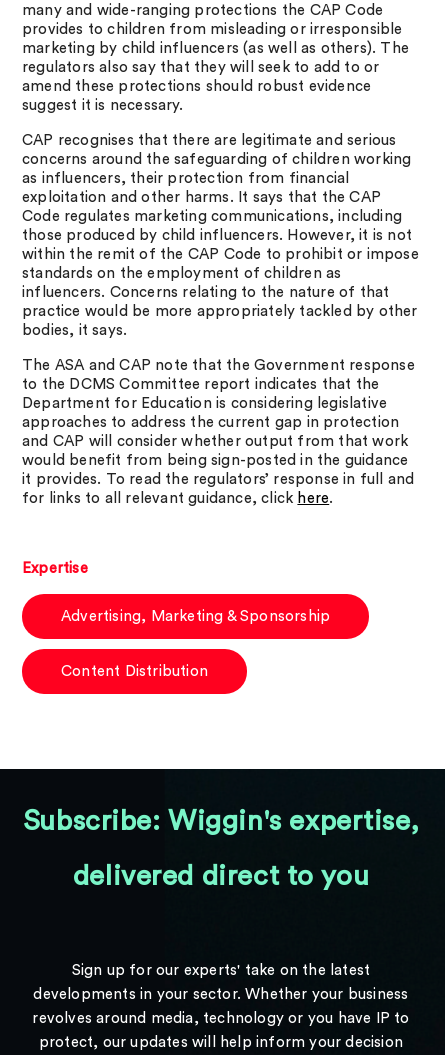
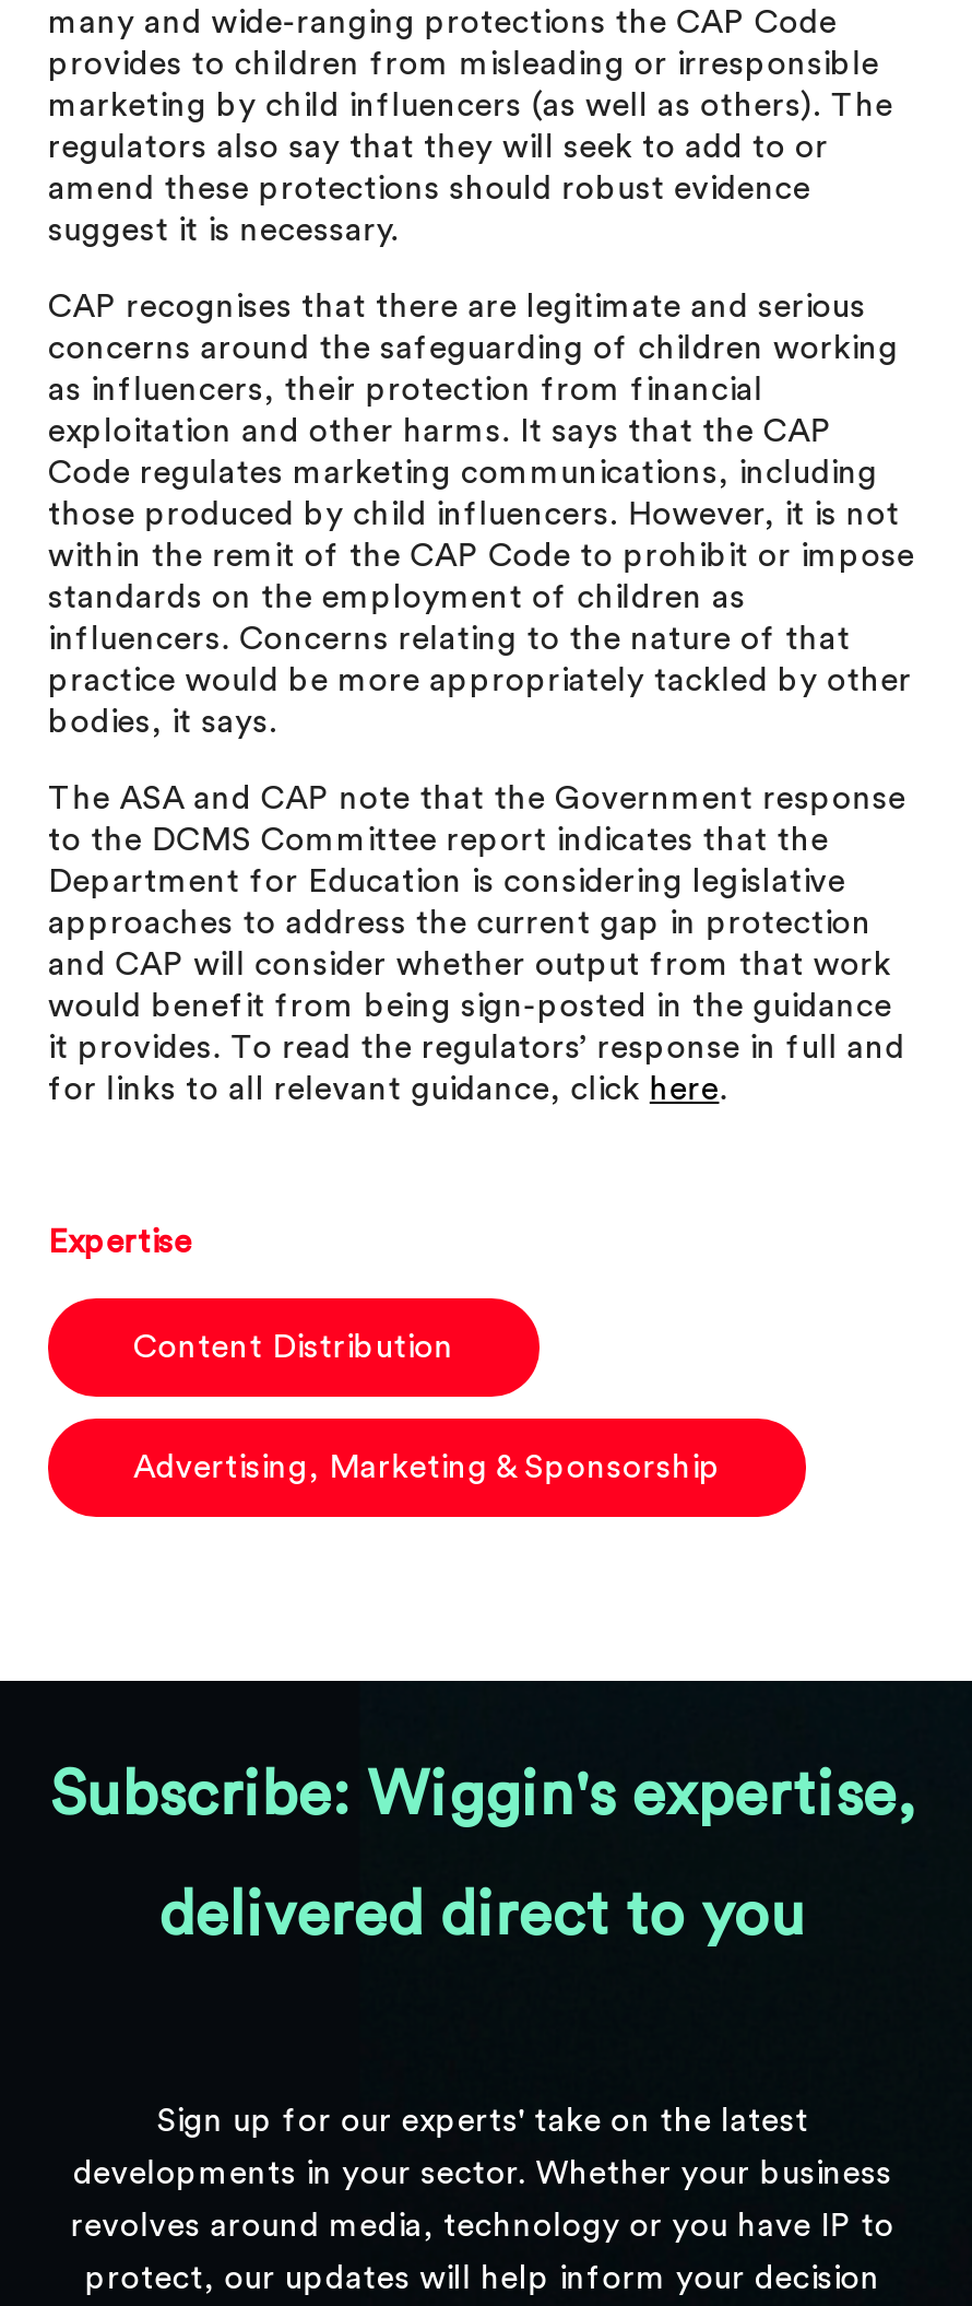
moved down: Advertising, Marketing & Sponsorship

moved up: Content Distribution
